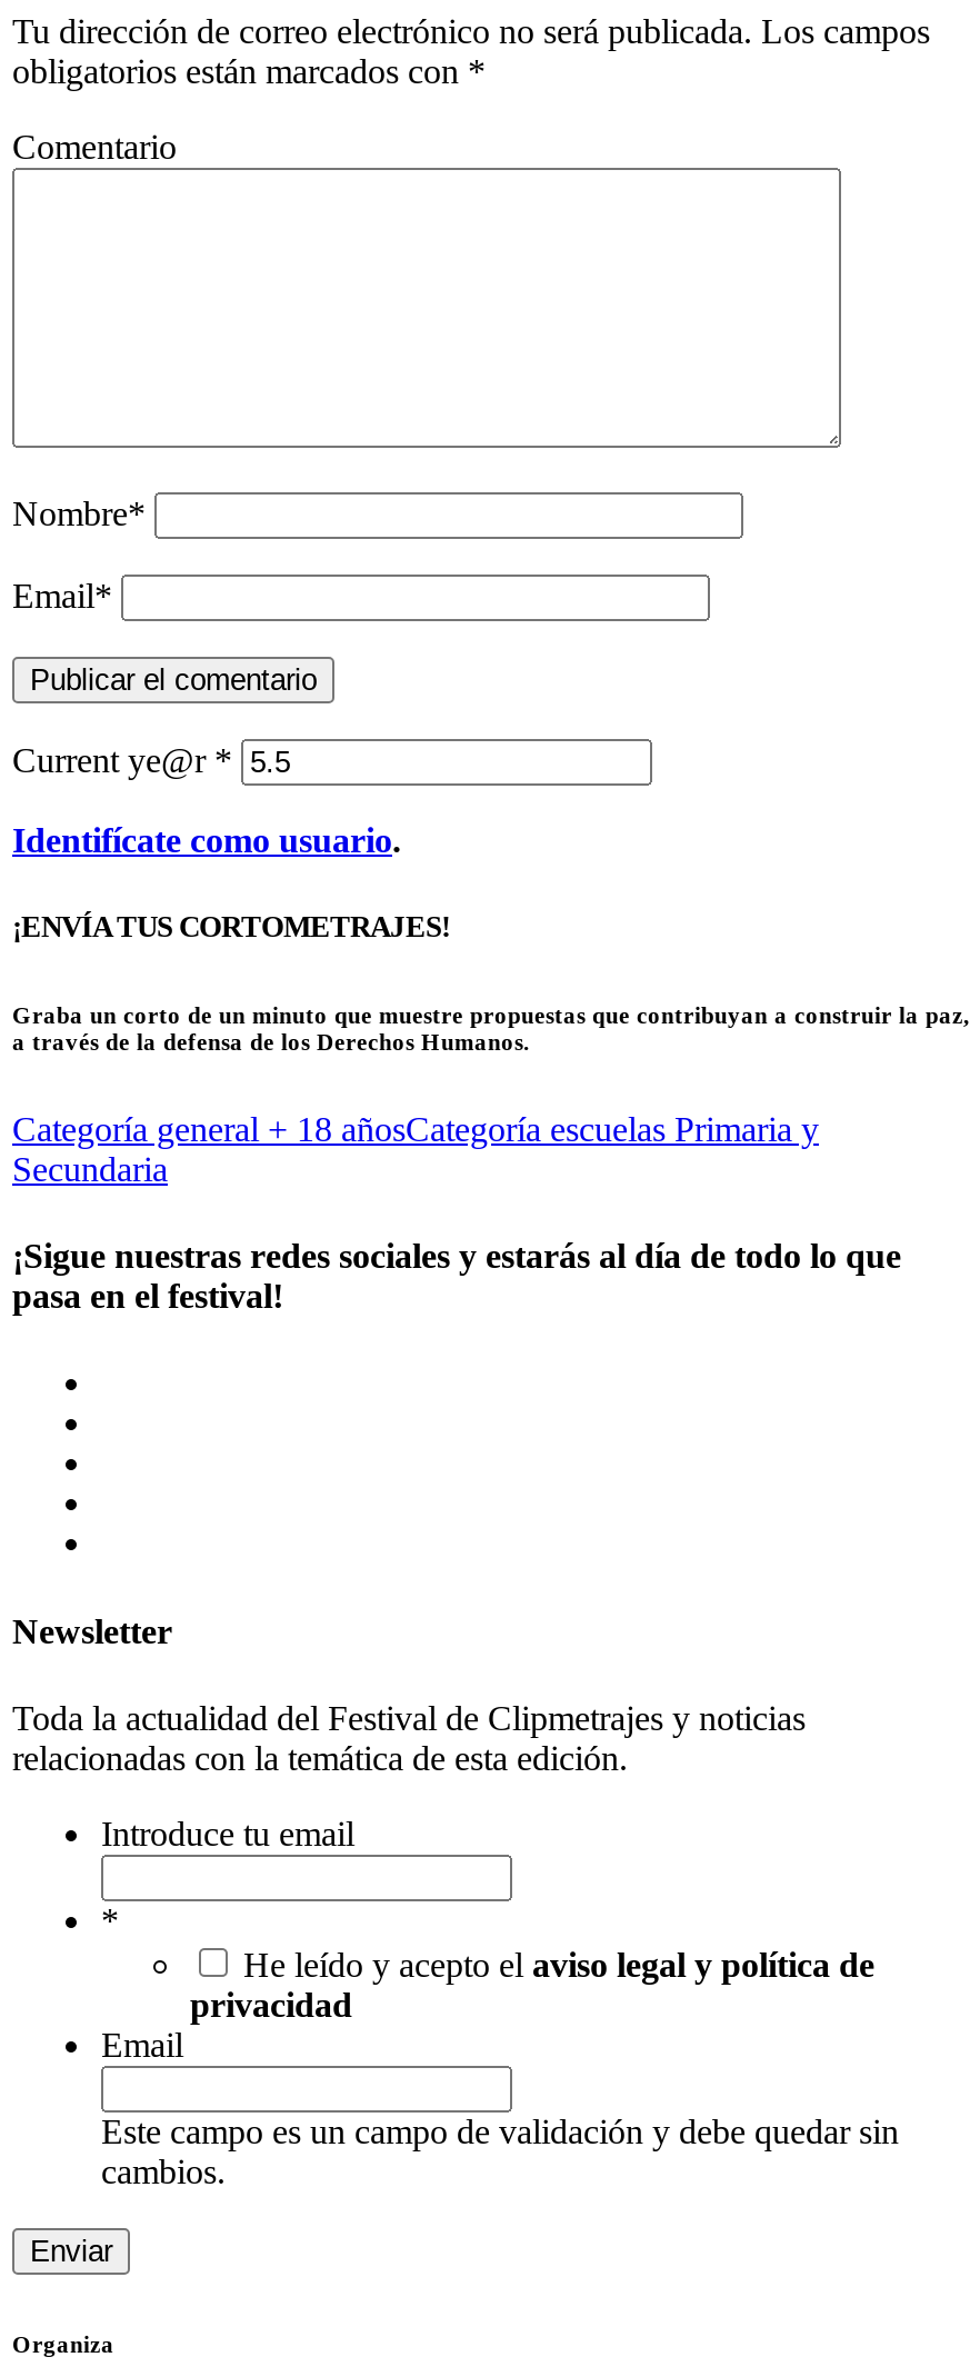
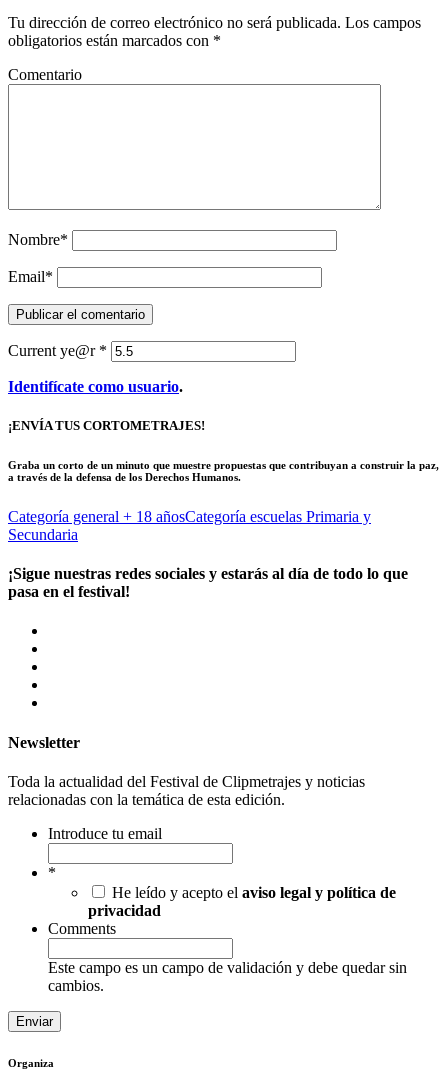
- Email
+ Comments
